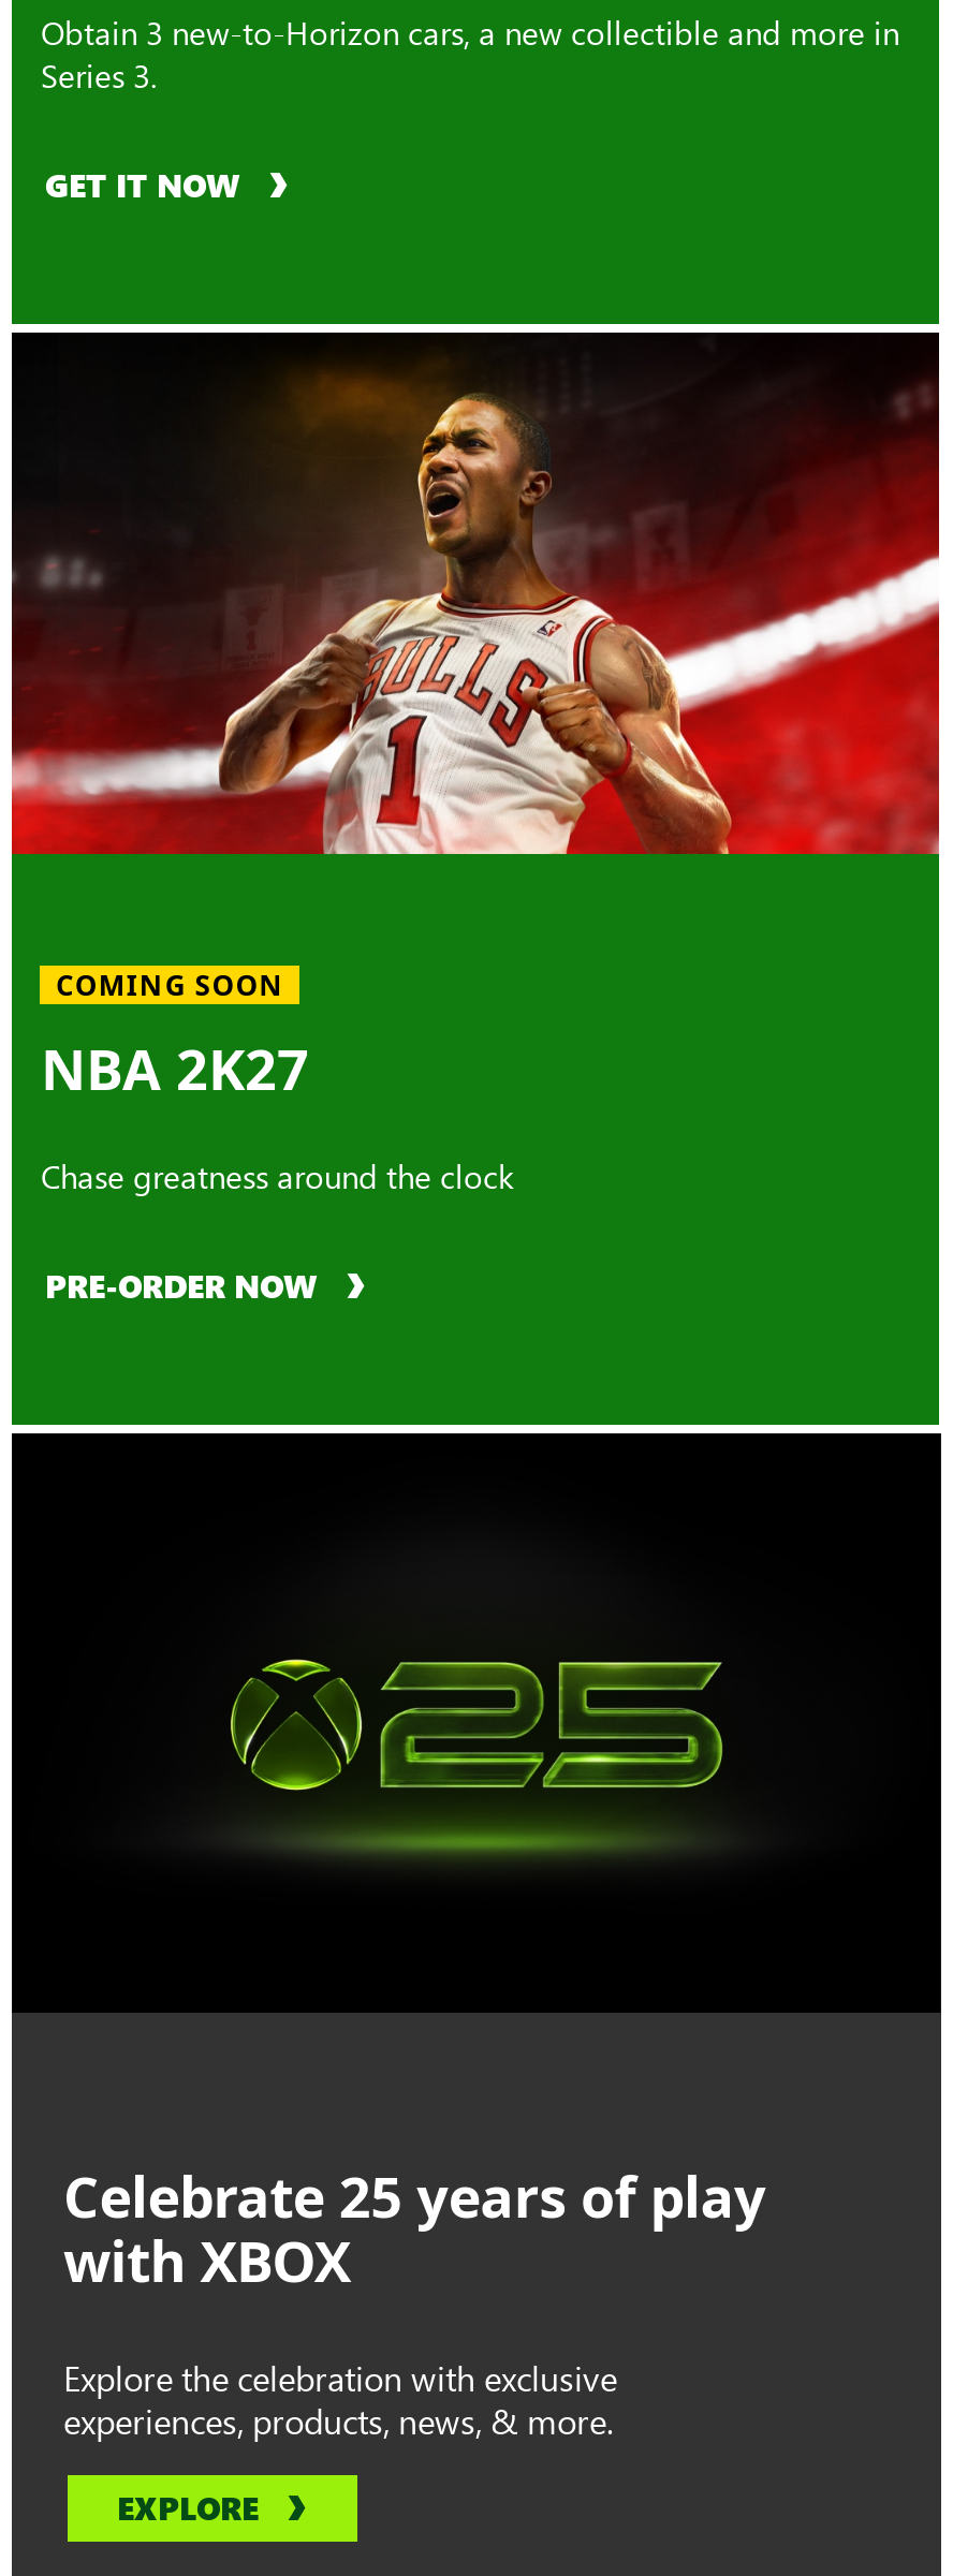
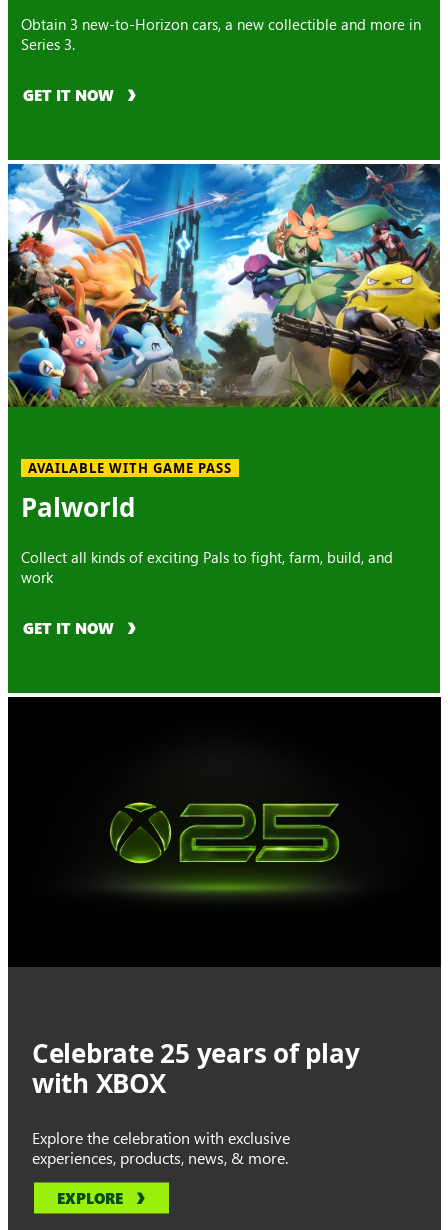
- [image]
+ [image]

- COMING SOON
- NBA 2K27
+ AVAILABLE WITH GAME PASS
+ Palworld

- Chase greatness around the clock
+ Collect all kinds of exciting Pals to fight, farm, build, and
+ work

- PRE-ORDER NOW
+ GET IT NOW
